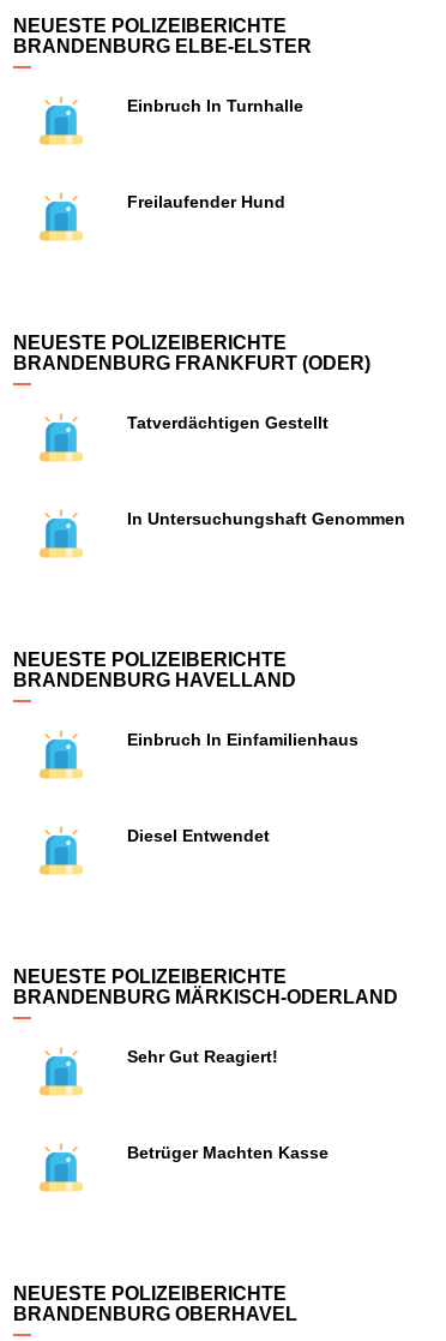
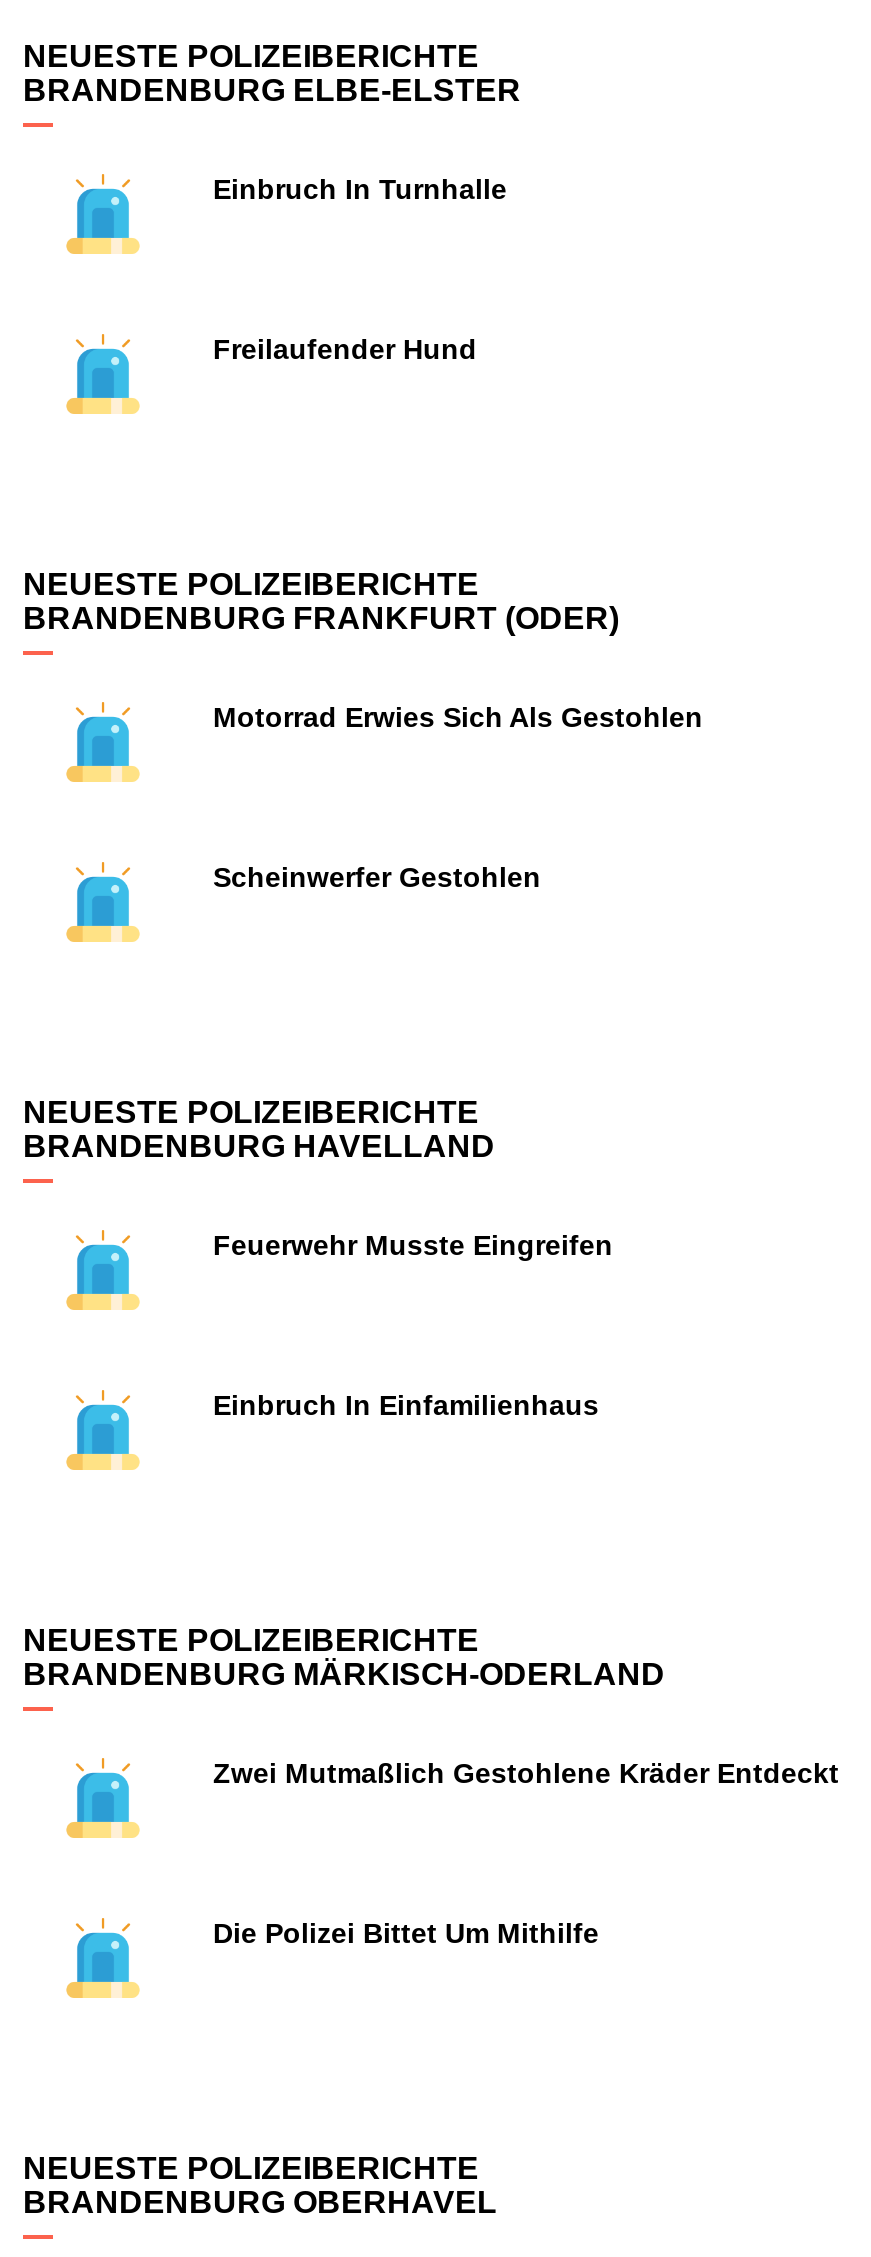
- Tatverdächtigen Gestellt
+ Motorrad Erwies Sich Als Gestohlen

- In Untersuchungshaft Genommen
+ Scheinwerfer Gestohlen

+ Feuerwehr Musste Eingreifen

moved down: Einbruch In Einfamilienhaus

- Diesel Entwendet

- Sehr Gut Reagiert!
+ Zwei Mutmaßlich Gestohlene Kräder Entdeckt

- Betrüger Machten Kasse
+ Die Polizei Bittet Um Mithilfe
